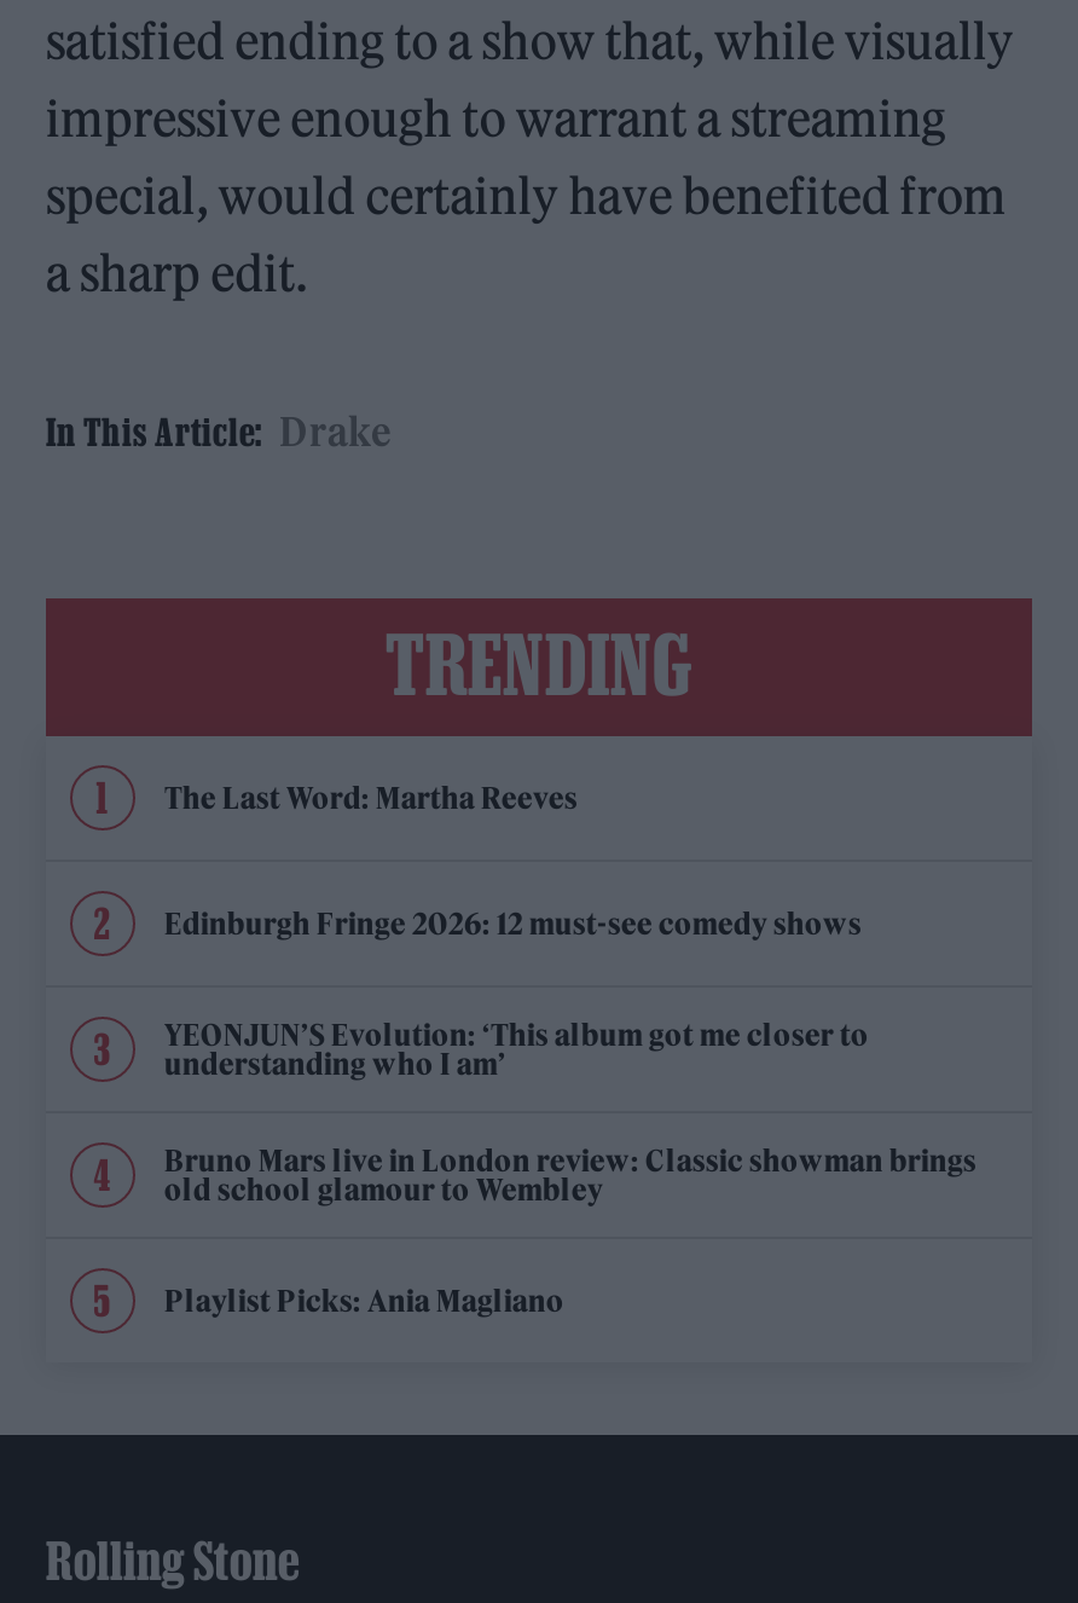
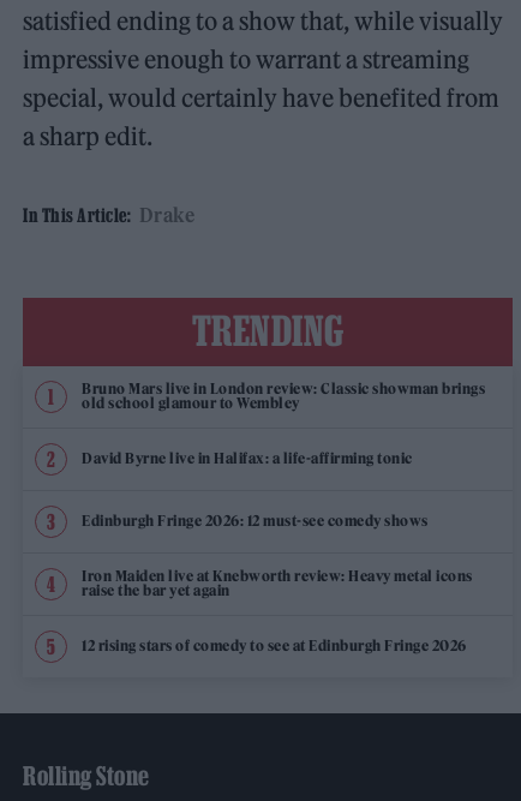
- The Last Word: Martha Reeves
- YEONJUN’S Evolution: ‘This album got me closer to
- understanding who I am’

moved down: Edinburgh Fringe 2026: 12 must-see comedy shows

moved up: Bruno Mars live in London review: Classic showman brings | old school glamour to Wembley

- Playlist Picks: Ania Magliano
+ David Byrne live in Halifax: a life-affirming tonic
+ Iron Maiden live at Knebworth review: Heavy metal icons
+ raise the bar yet again
+ 12 rising stars of comedy to see at Edinburgh Fringe 2026
